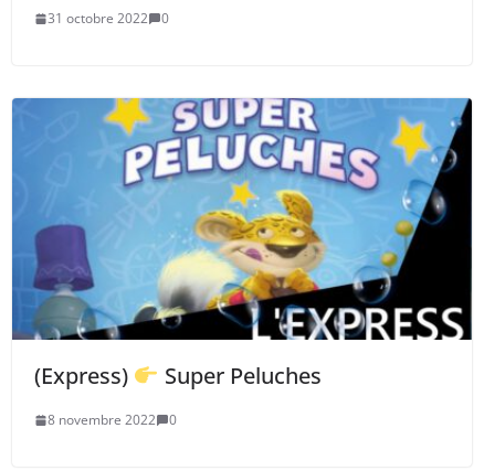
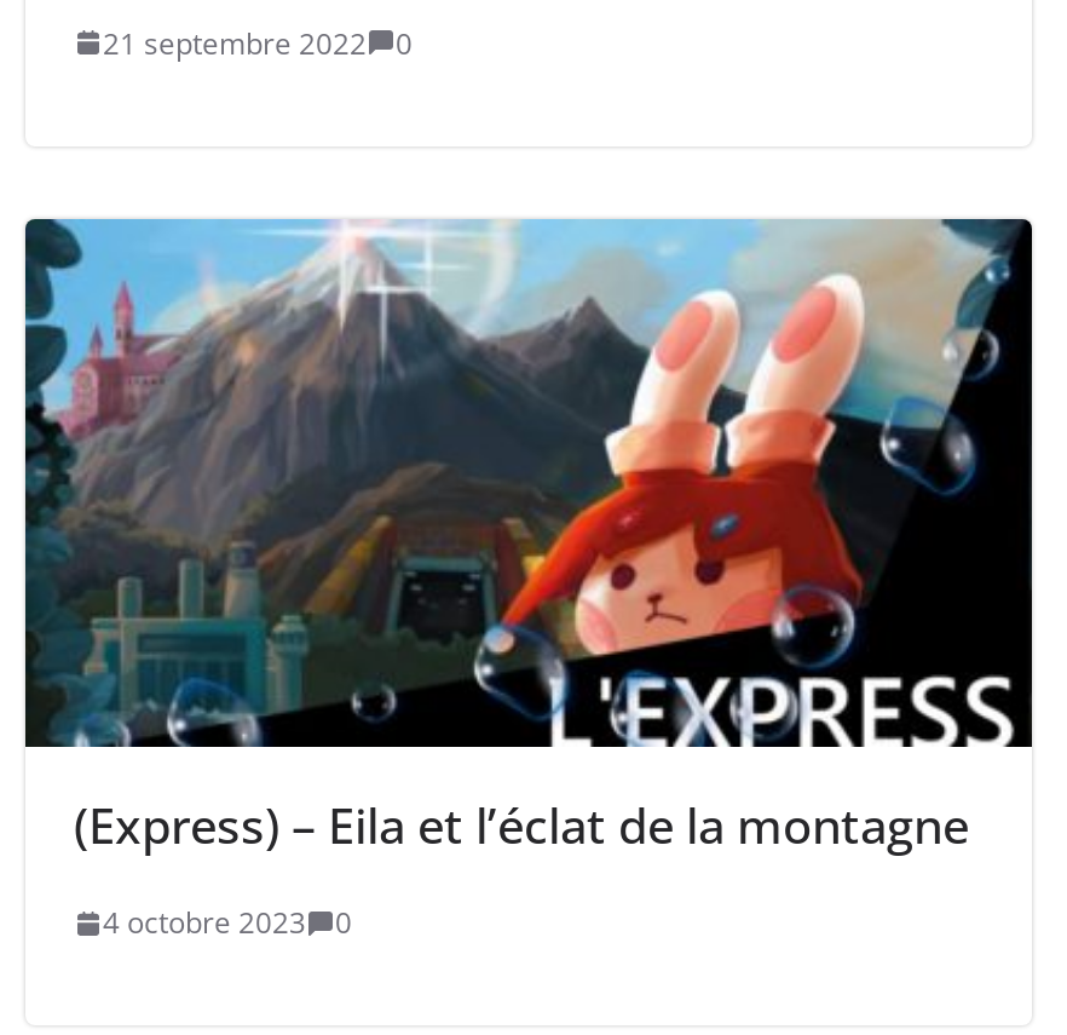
- 31 octobre 2022 0
+ 21 septembre 2022 0

- [image]
- (Express)
- Super Peluches
+ [image]
+ (Express) – Eila et l’éclat de la montagne

- 8 novembre 2022 0
+ 4 octobre 2023 0
